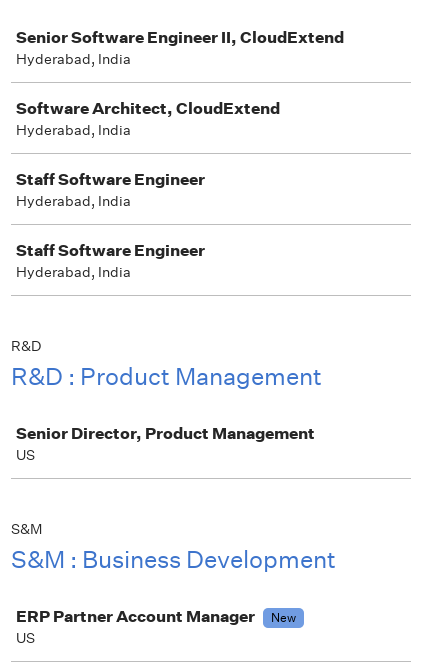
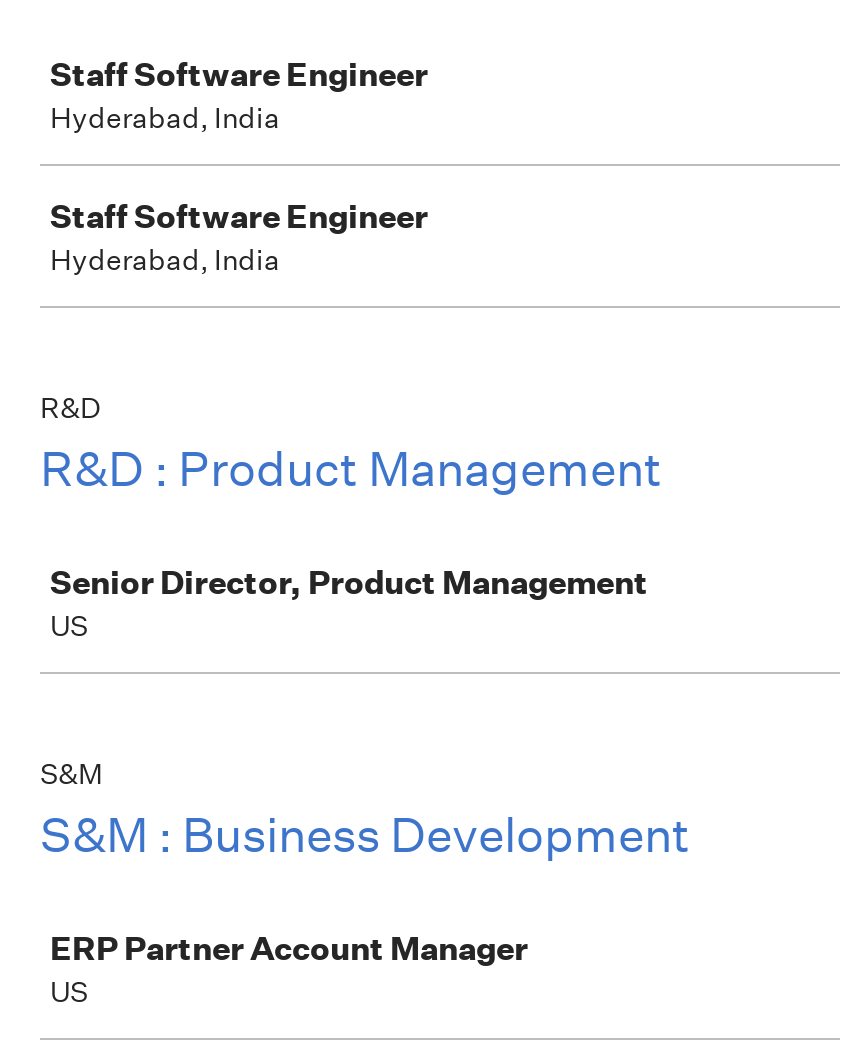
- Senior Software Engineer II, CloudExtend
- Hyderabad, India
- Software Architect, CloudExtend
- Hyderabad, India

- New
